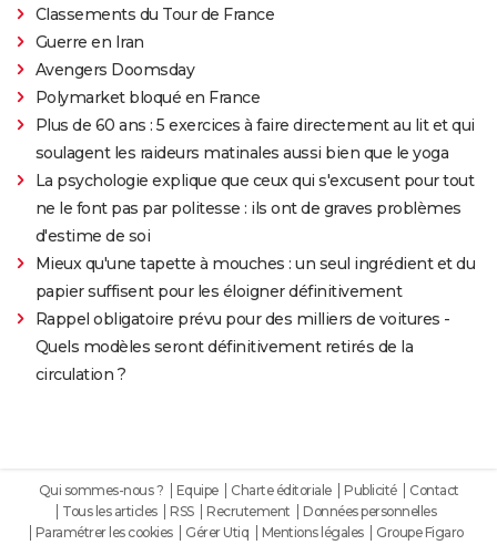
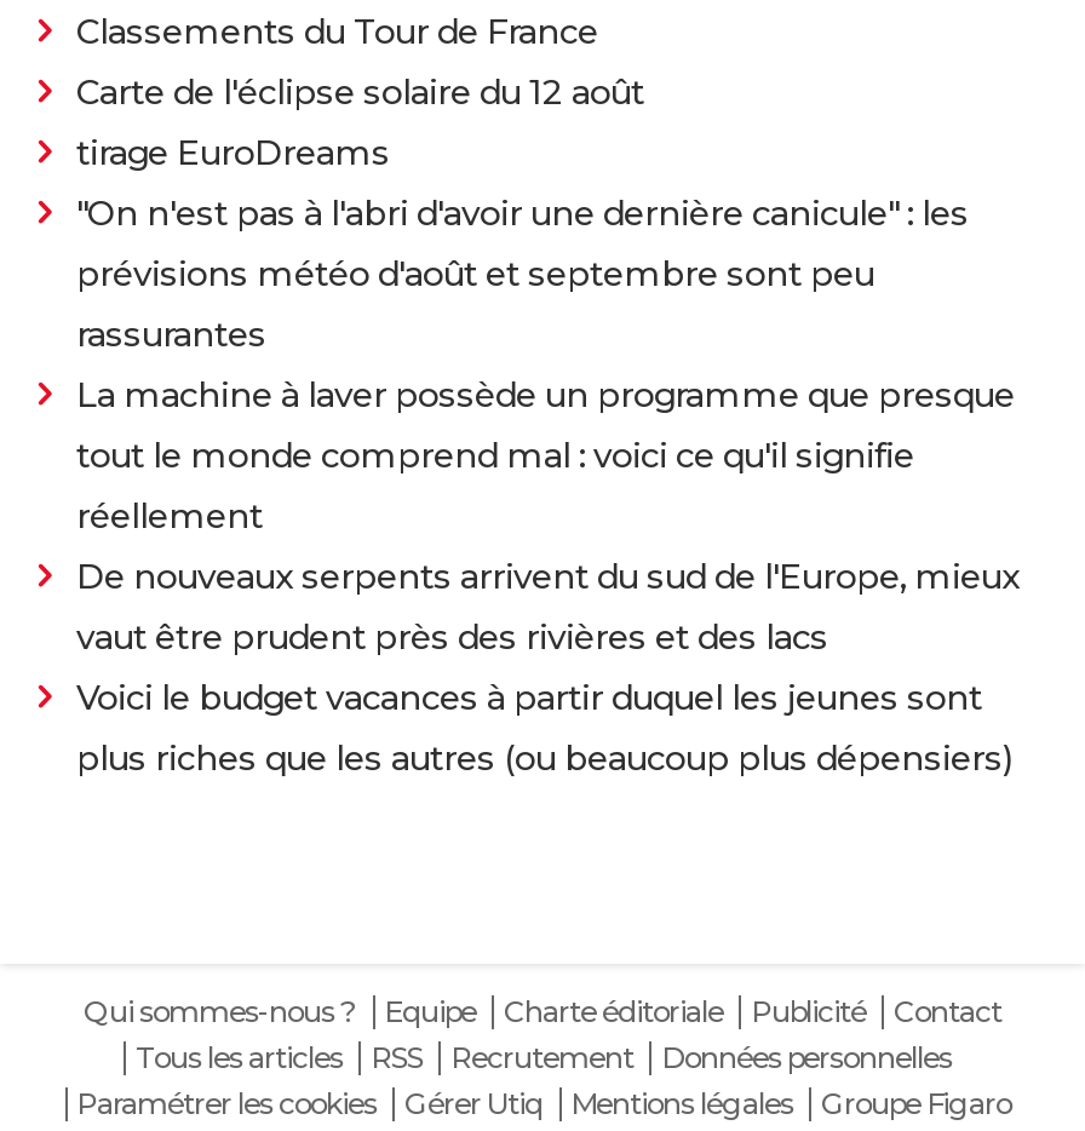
- Guerre en Iran
- Avengers Doomsday
- Polymarket bloqué en France
- Plus de 60 ans : 5 exercices à faire directement au lit et qui
- soulagent les raideurs matinales aussi bien que le yoga
- La psychologie explique que ceux qui s'excusent pour tout
- ne le font pas par politesse : ils ont de graves problèmes
- d'estime de soi
- Mieux qu'une tapette à mouches : un seul ingrédient et du
- papier suffisent pour les éloigner définitivement
- Rappel obligatoire prévu pour des milliers de voitures -
- Quels modèles seront définitivement retirés de la
- circulation ?
+ Carte de l'éclipse solaire du 12 août
+ tirage EuroDreams
+ "On n'est pas à l'abri d'avoir une dernière canicule" : les
+ prévisions météo d'août et septembre sont peu
+ rassurantes
+ La machine à laver possède un programme que presque
+ tout le monde comprend mal : voici ce qu'il signifie
+ réellement
+ De nouveaux serpents arrivent du sud de l'Europe, mieux
+ vaut être prudent près des rivières et des lacs
+ Voici le budget vacances à partir duquel les jeunes sont
+ plus riches que les autres (ou beaucoup plus dépensiers)
